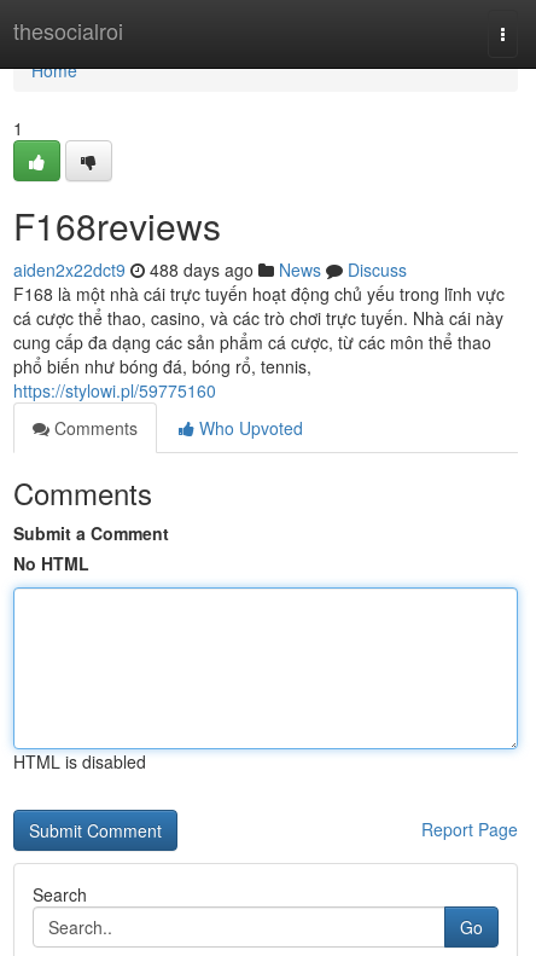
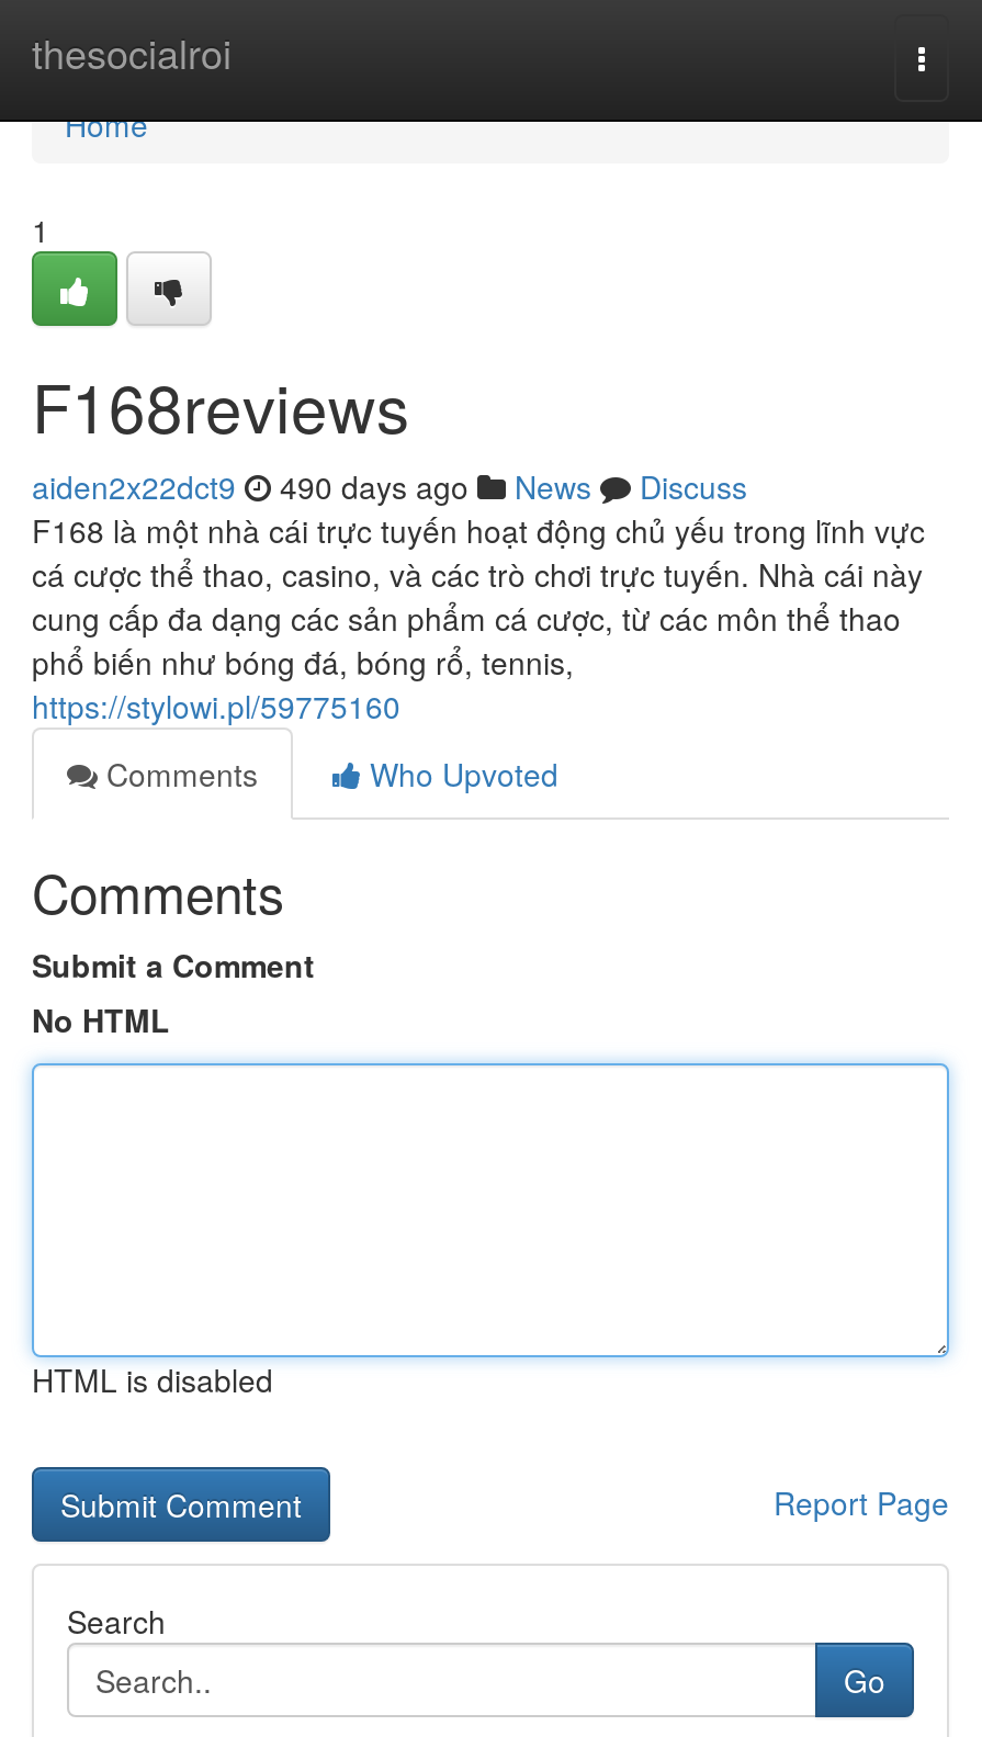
- aiden2x22dct9 488 days ago News Discuss
+ aiden2x22dct9 490 days ago News Discuss
